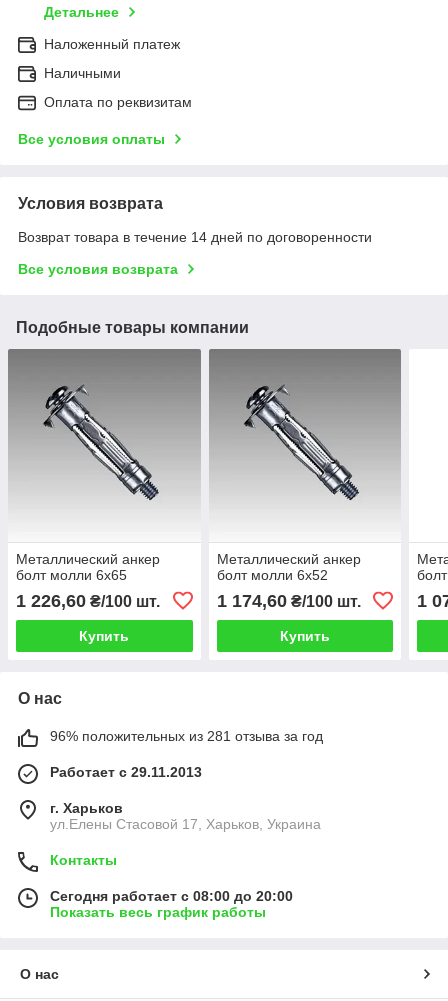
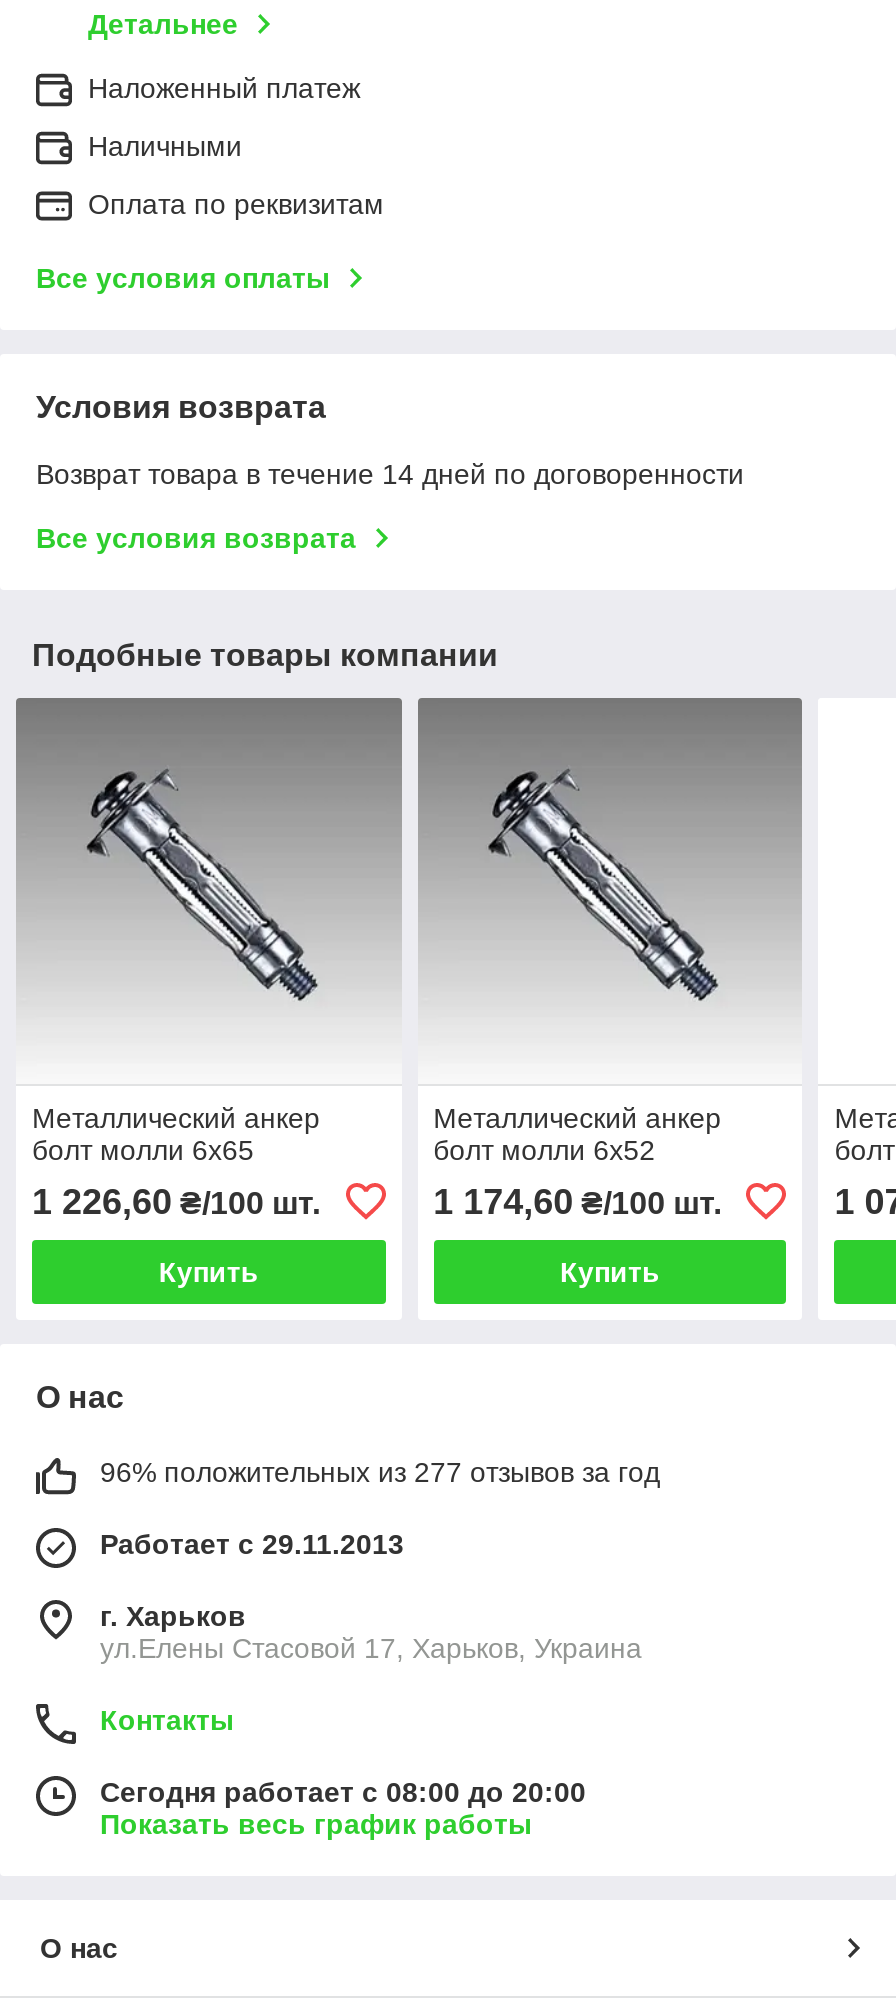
- 96% положительных из 281 отзыва за год
+ 96% положительных из 277 отзывов за год
